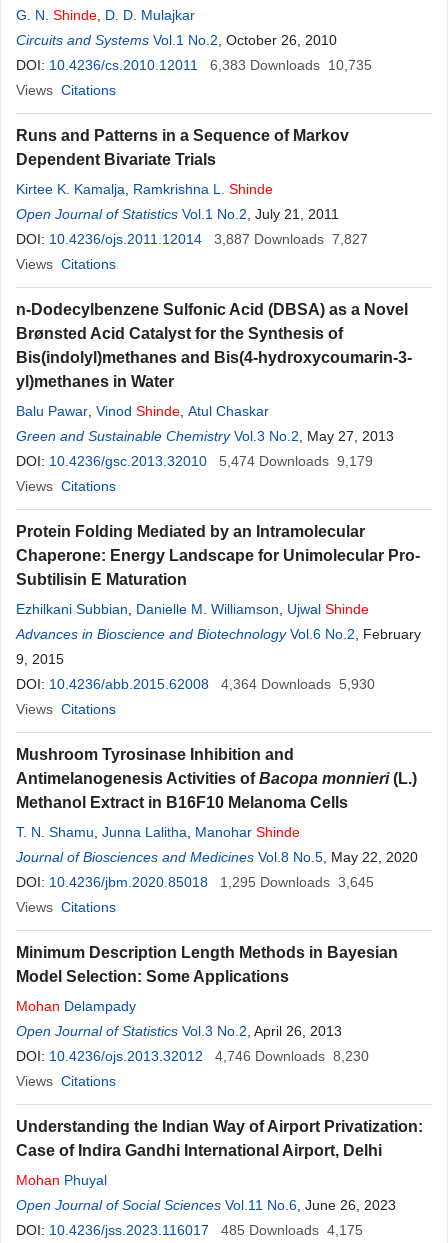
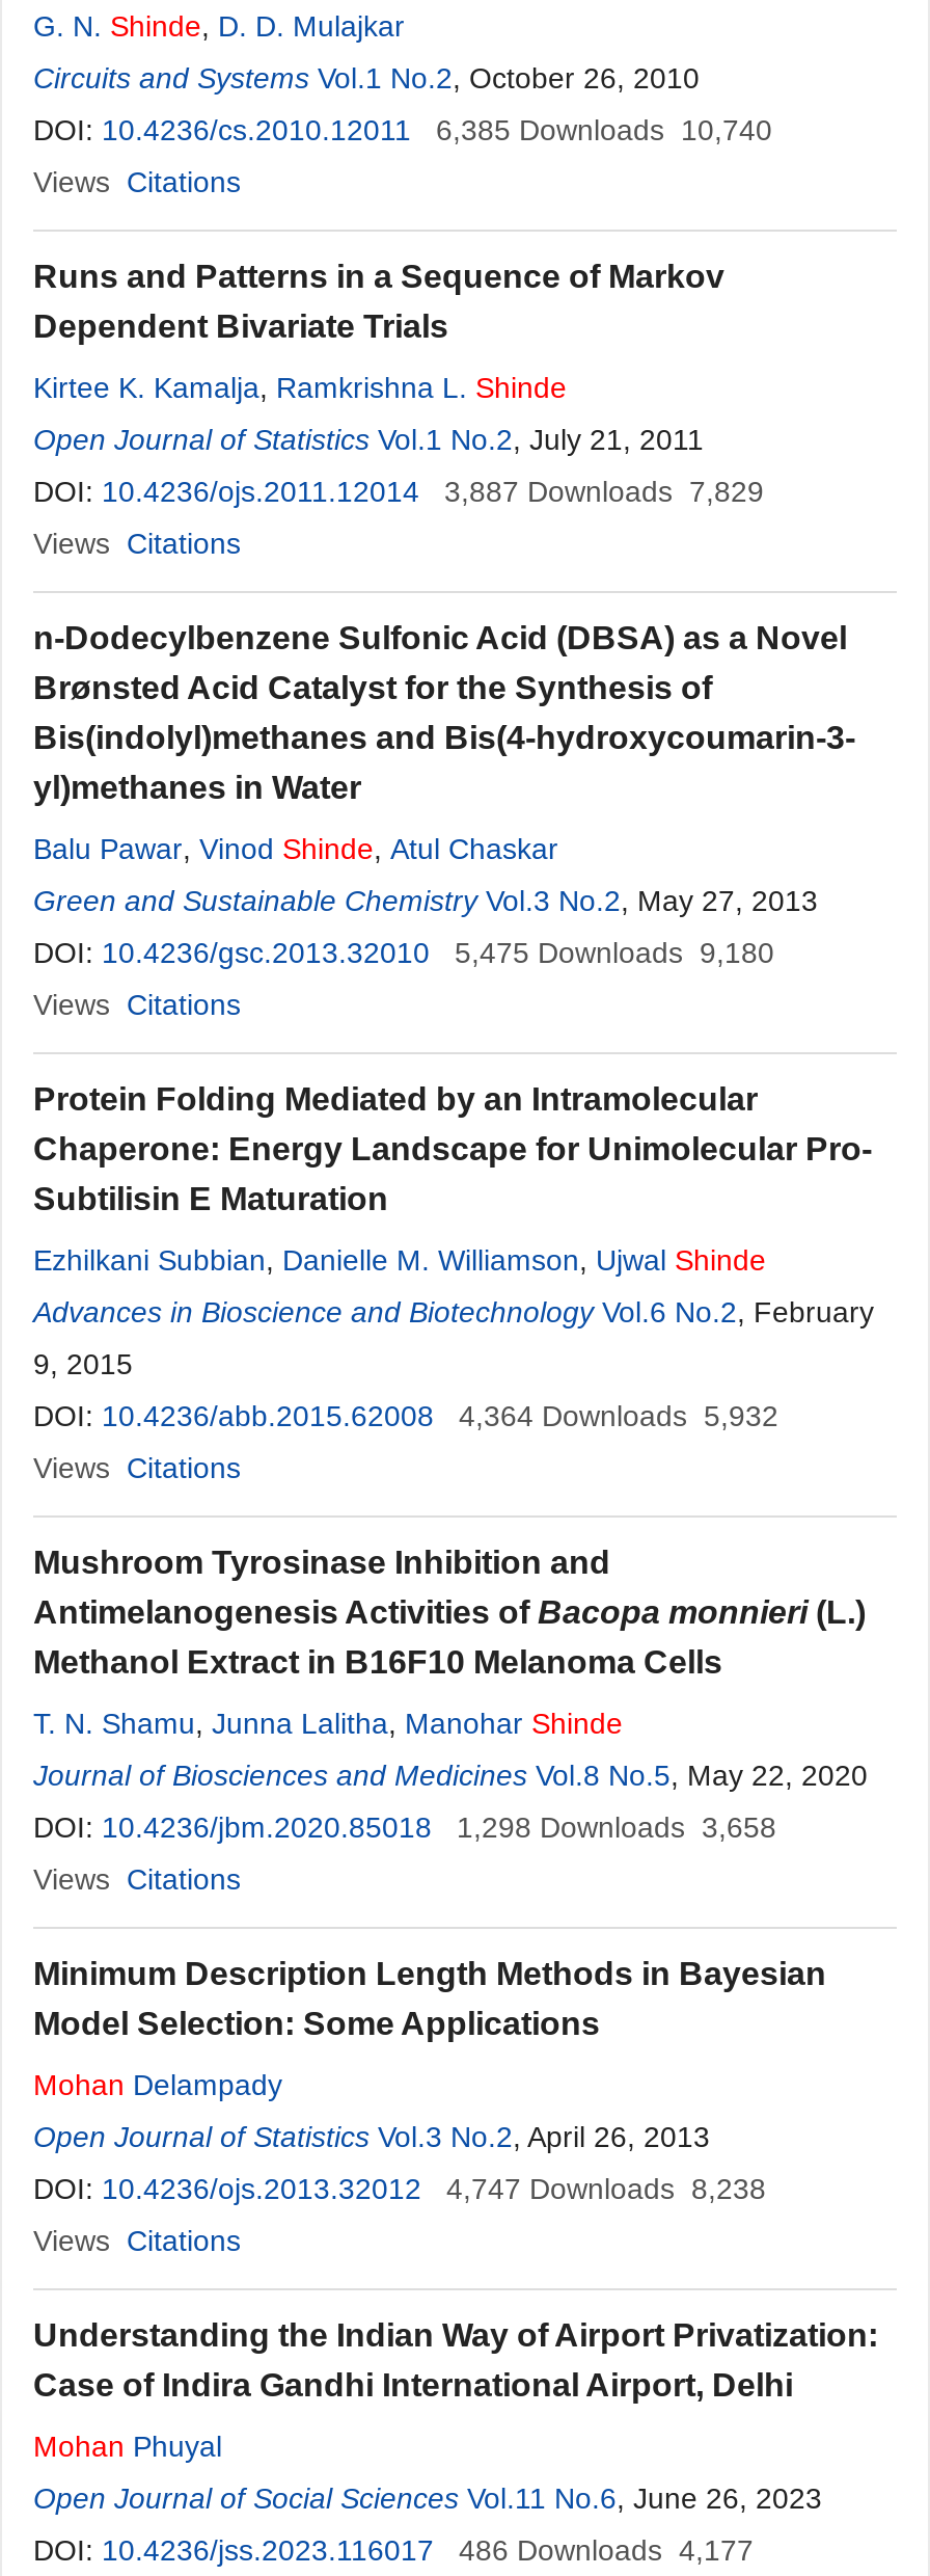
- DOI: 10.4236/cs.2010.12011 6,383 Downloads 10,735
+ DOI: 10.4236/cs.2010.12011 6,385 Downloads 10,740

- DOI: 10.4236/ojs.2011.12014 3,887 Downloads 7,827
+ DOI: 10.4236/ojs.2011.12014 3,887 Downloads 7,829

- DOI: 10.4236/gsc.2013.32010 5,474 Downloads 9,179
+ DOI: 10.4236/gsc.2013.32010 5,475 Downloads 9,180

- DOI: 10.4236/abb.2015.62008 4,364 Downloads 5,930
+ DOI: 10.4236/abb.2015.62008 4,364 Downloads 5,932

- DOI: 10.4236/jbm.2020.85018 1,295 Downloads 3,645
+ DOI: 10.4236/jbm.2020.85018 1,298 Downloads 3,658

- DOI: 10.4236/ojs.2013.32012 4,746 Downloads 8,230
+ DOI: 10.4236/ojs.2013.32012 4,747 Downloads 8,238

- DOI: 10.4236/jss.2023.116017 485 Downloads 4,175
+ DOI: 10.4236/jss.2023.116017 486 Downloads 4,177
